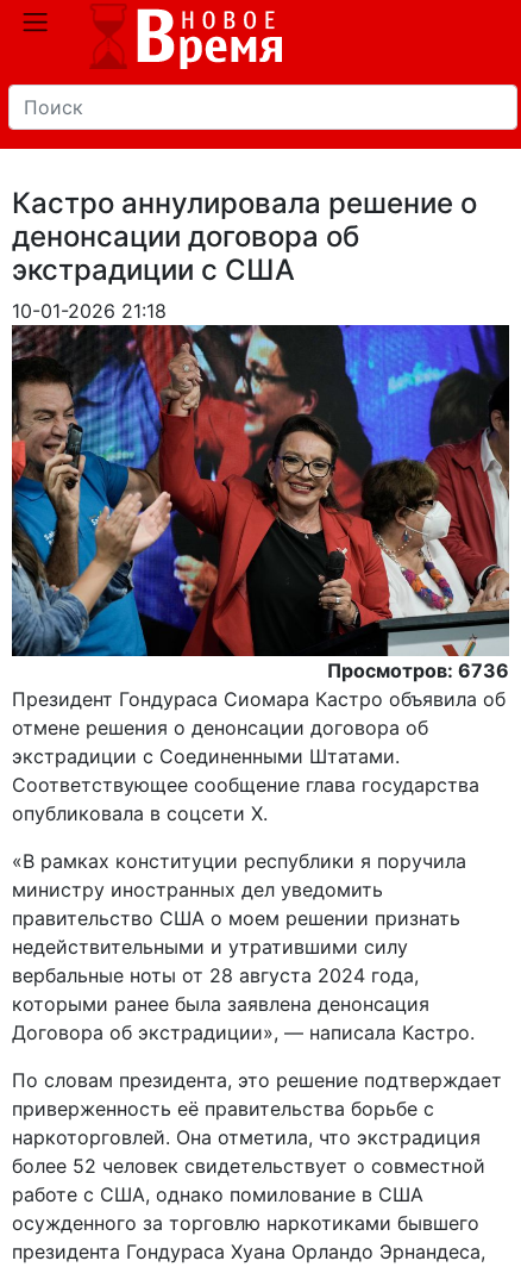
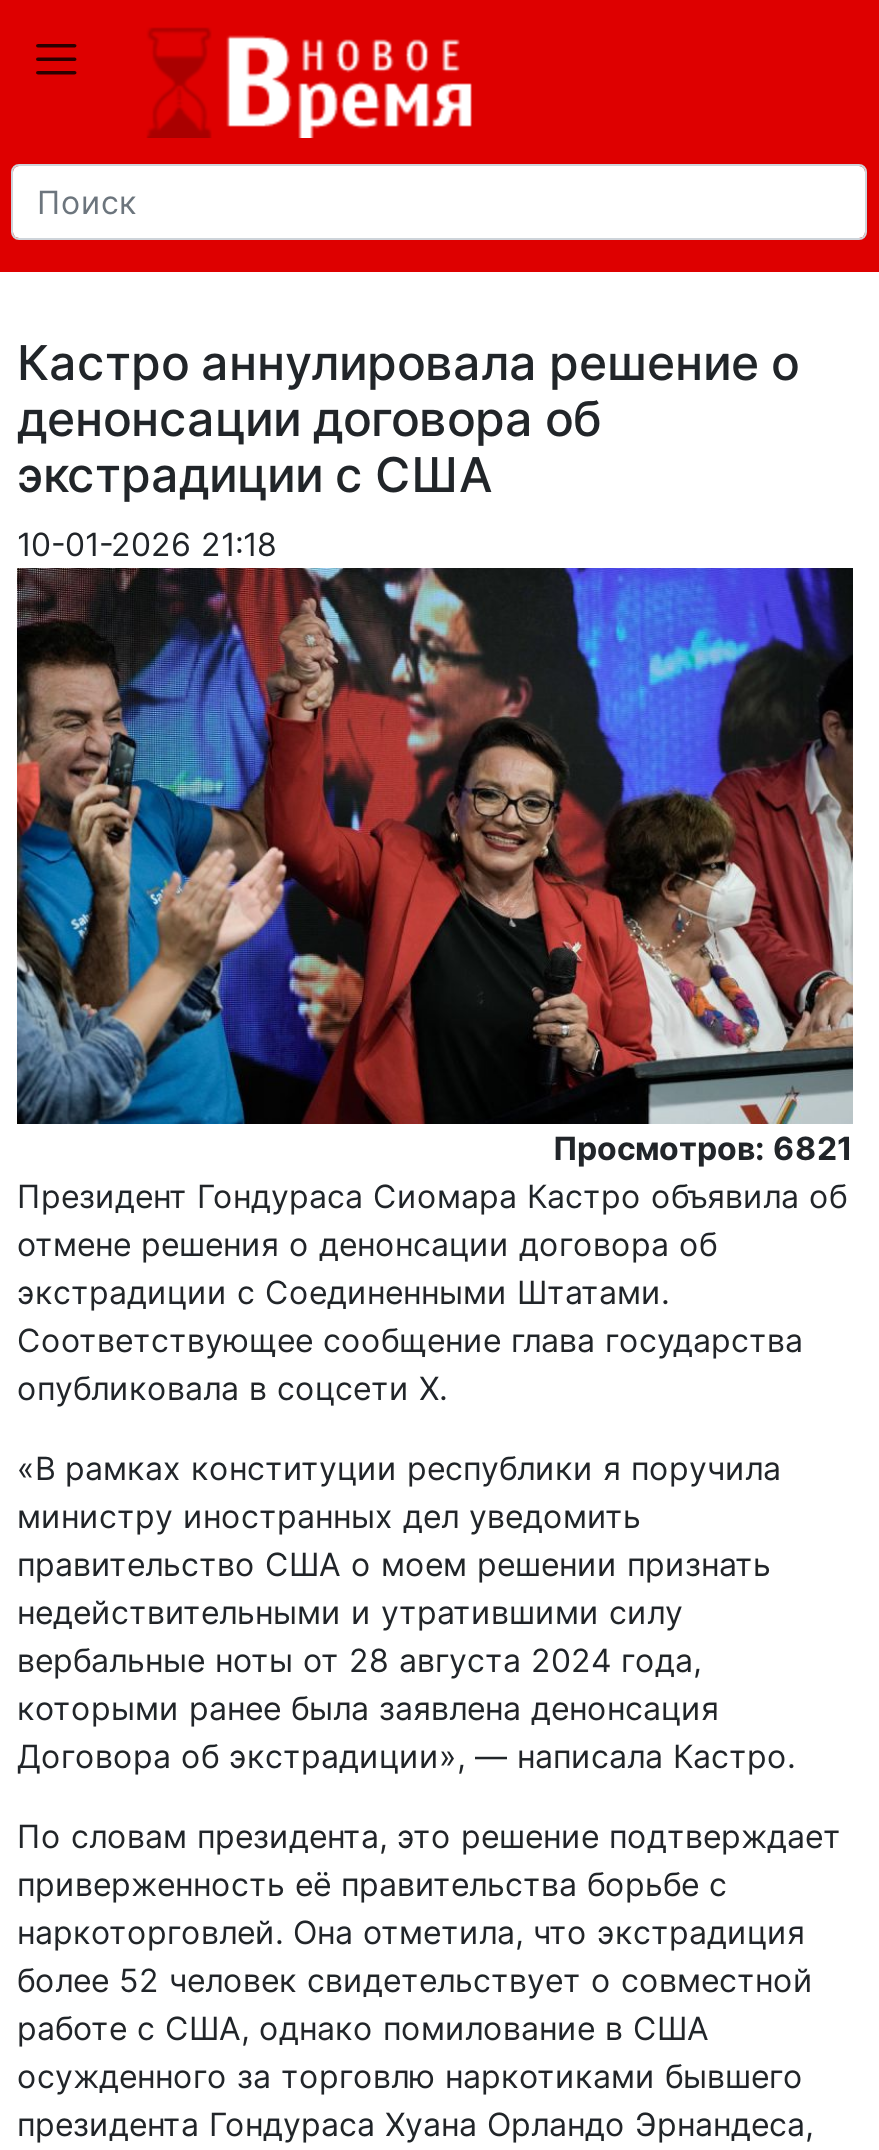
- Просмотров: 6736
+ Просмотров: 6821
